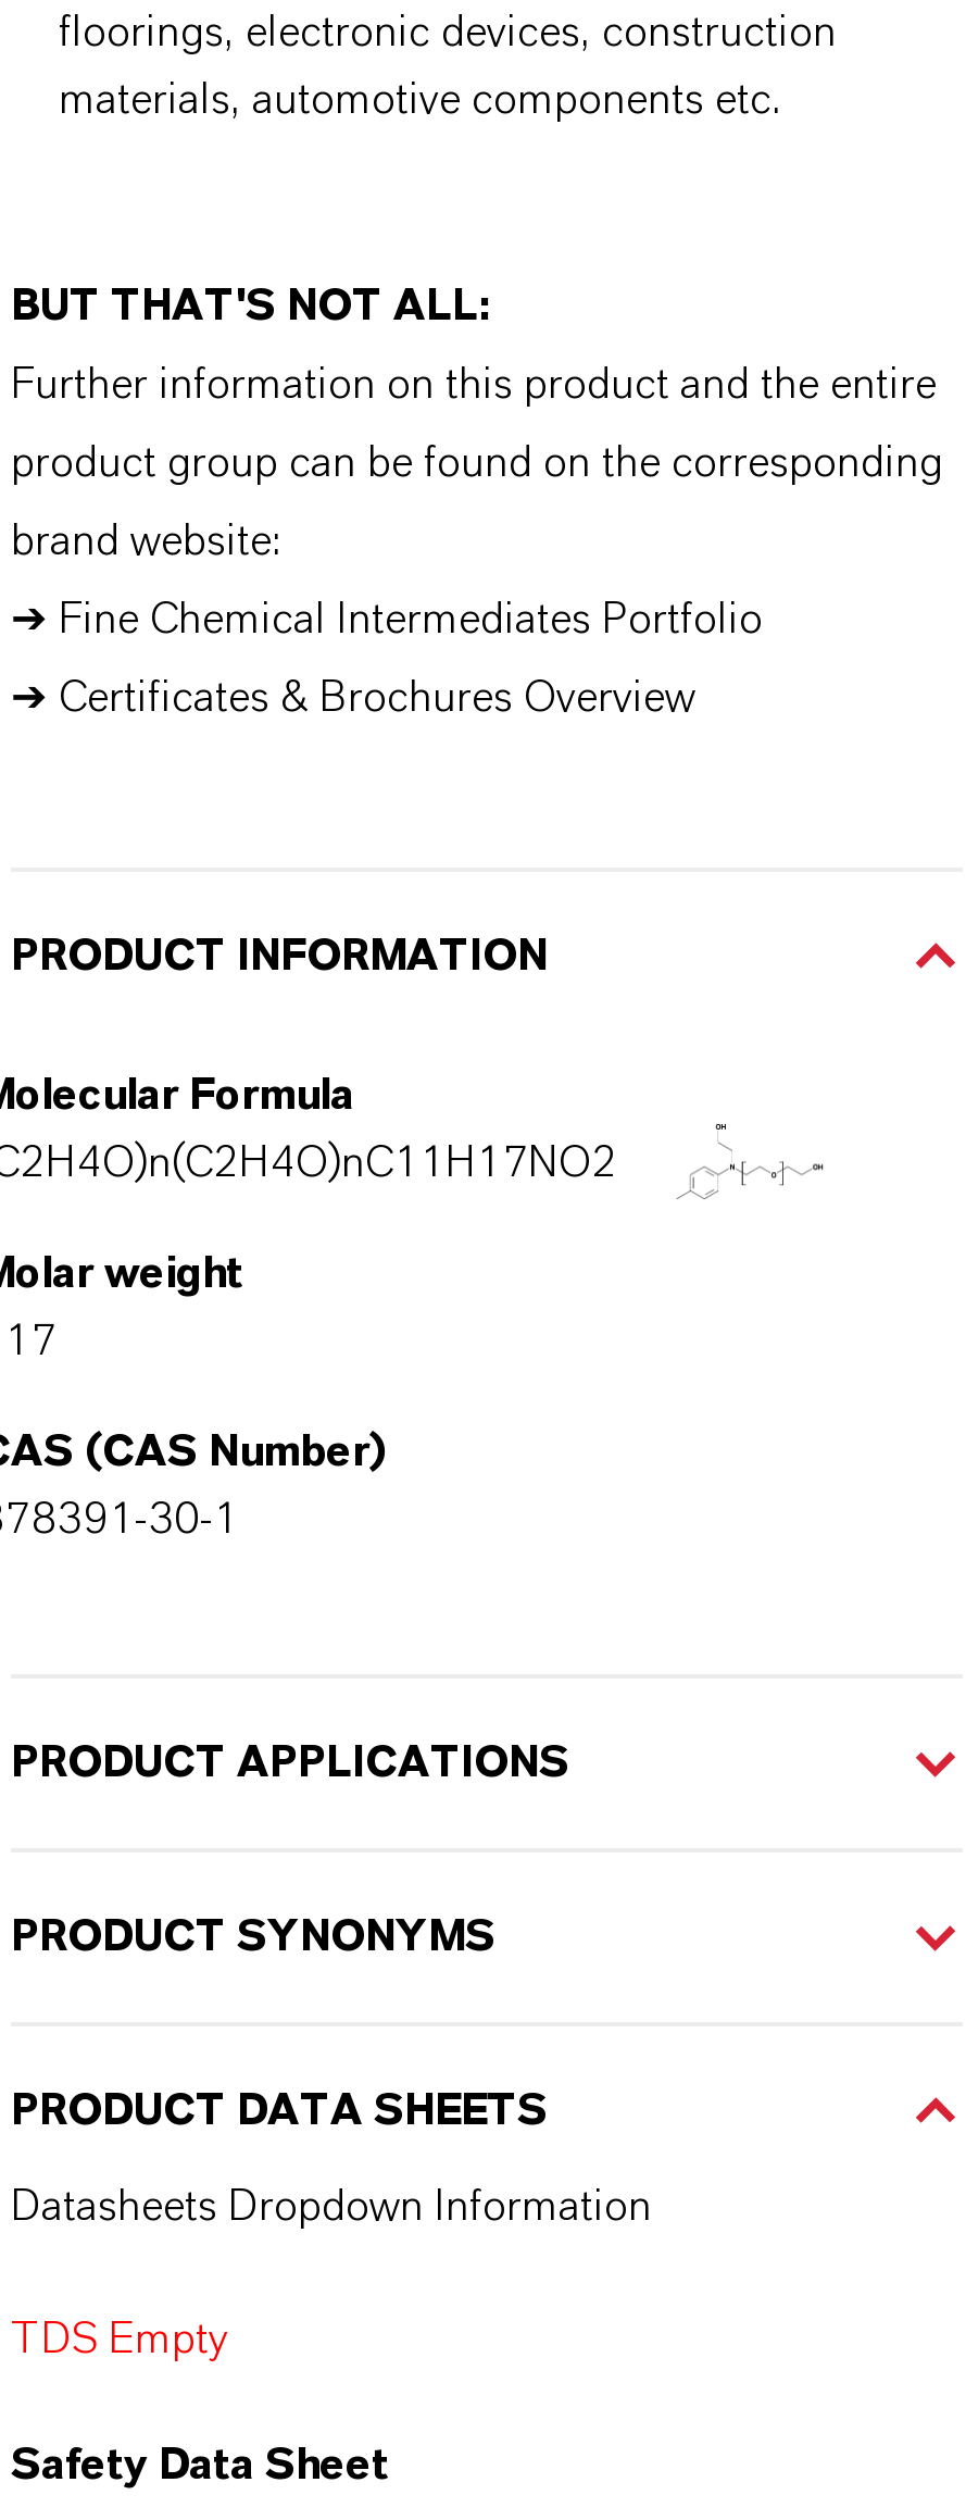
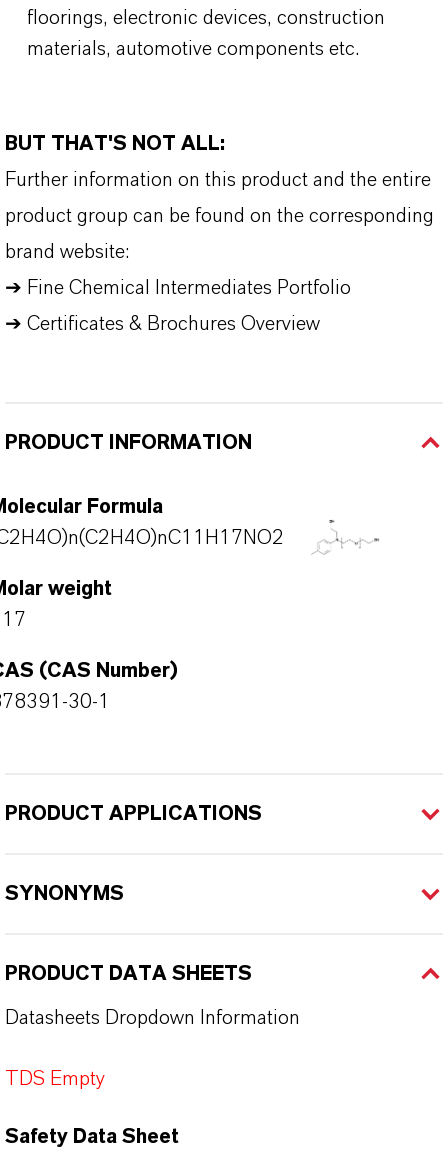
- PRODUCT SYNONYMS
+ SYNONYMS
